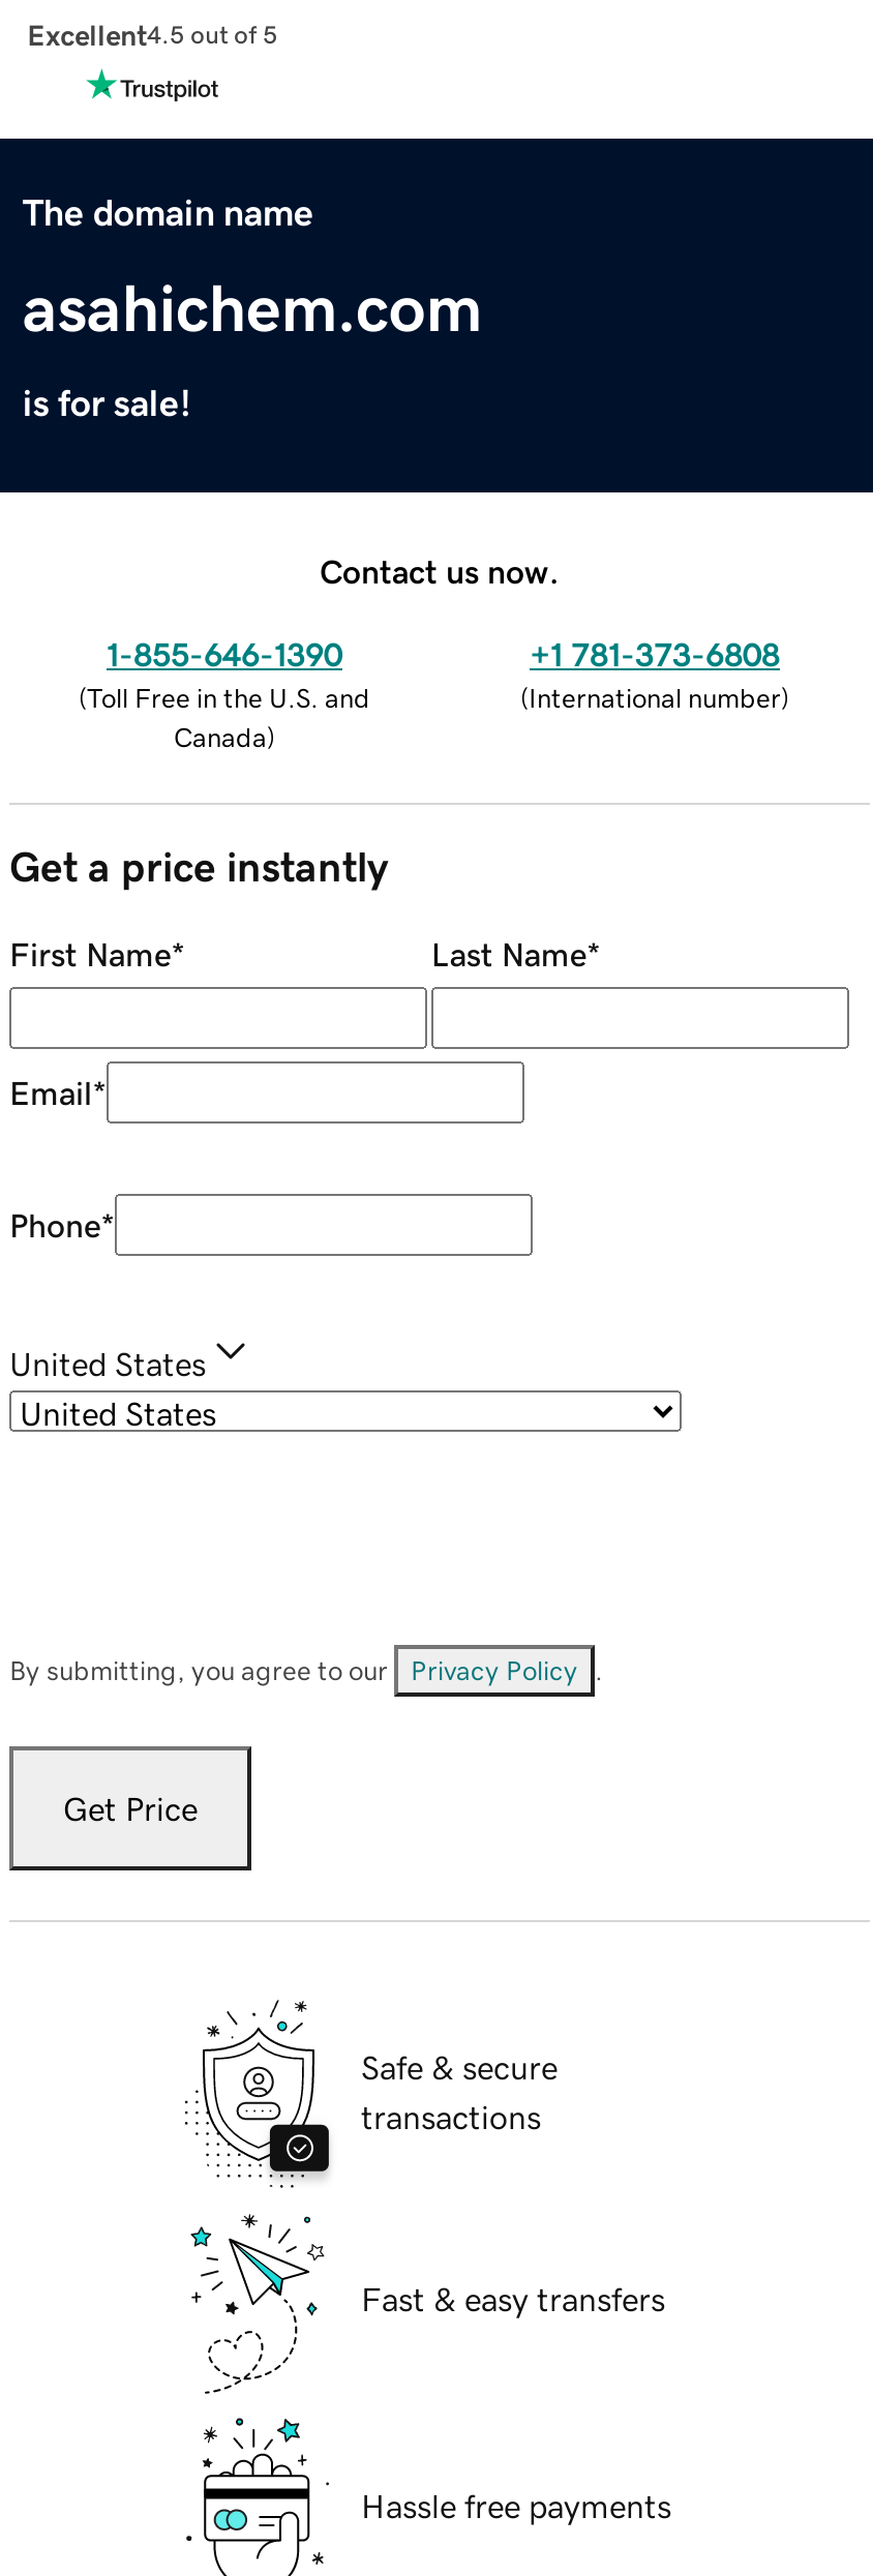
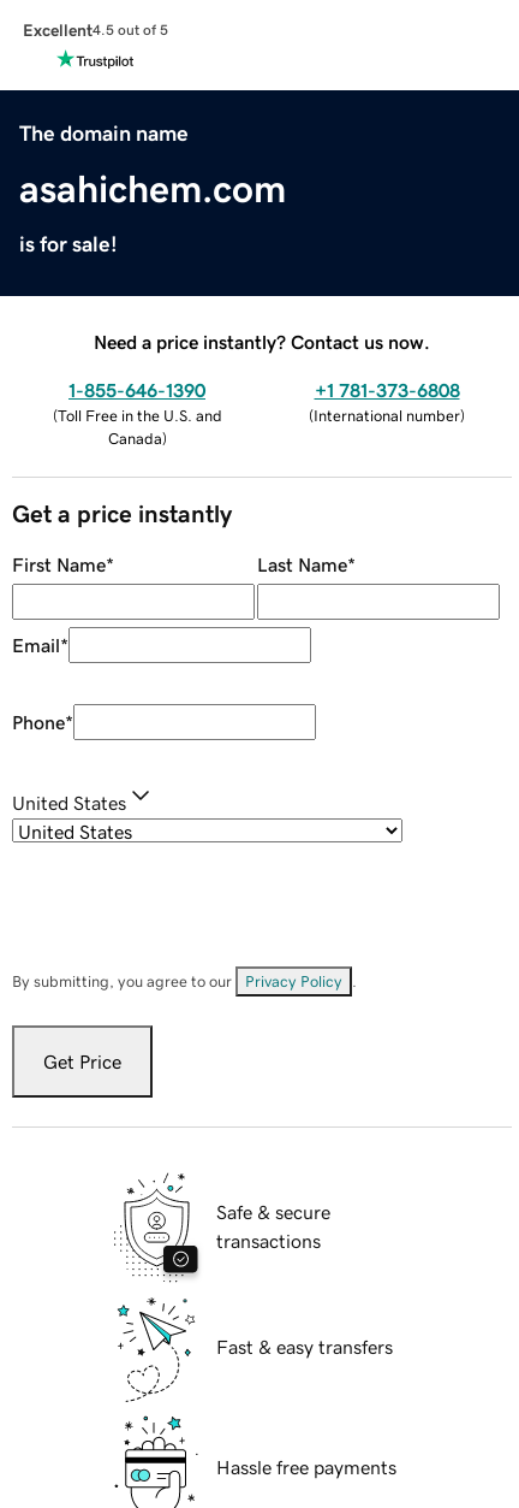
- Contact us now.
+ Need a price instantly? Contact us now.
